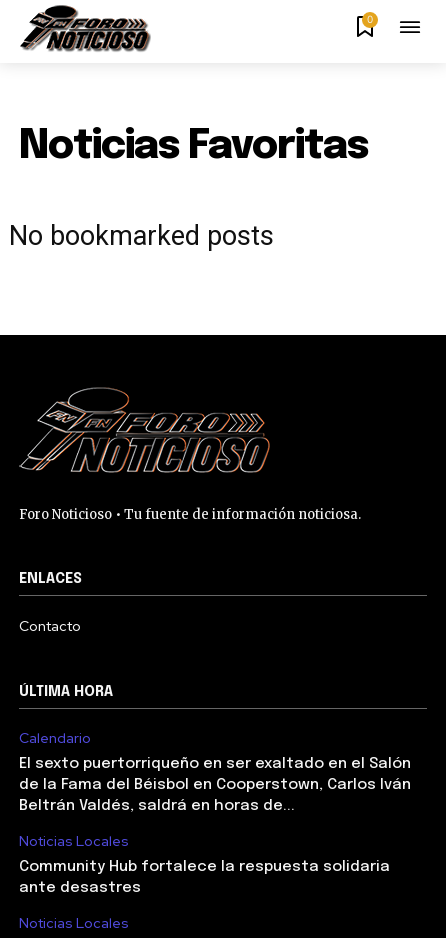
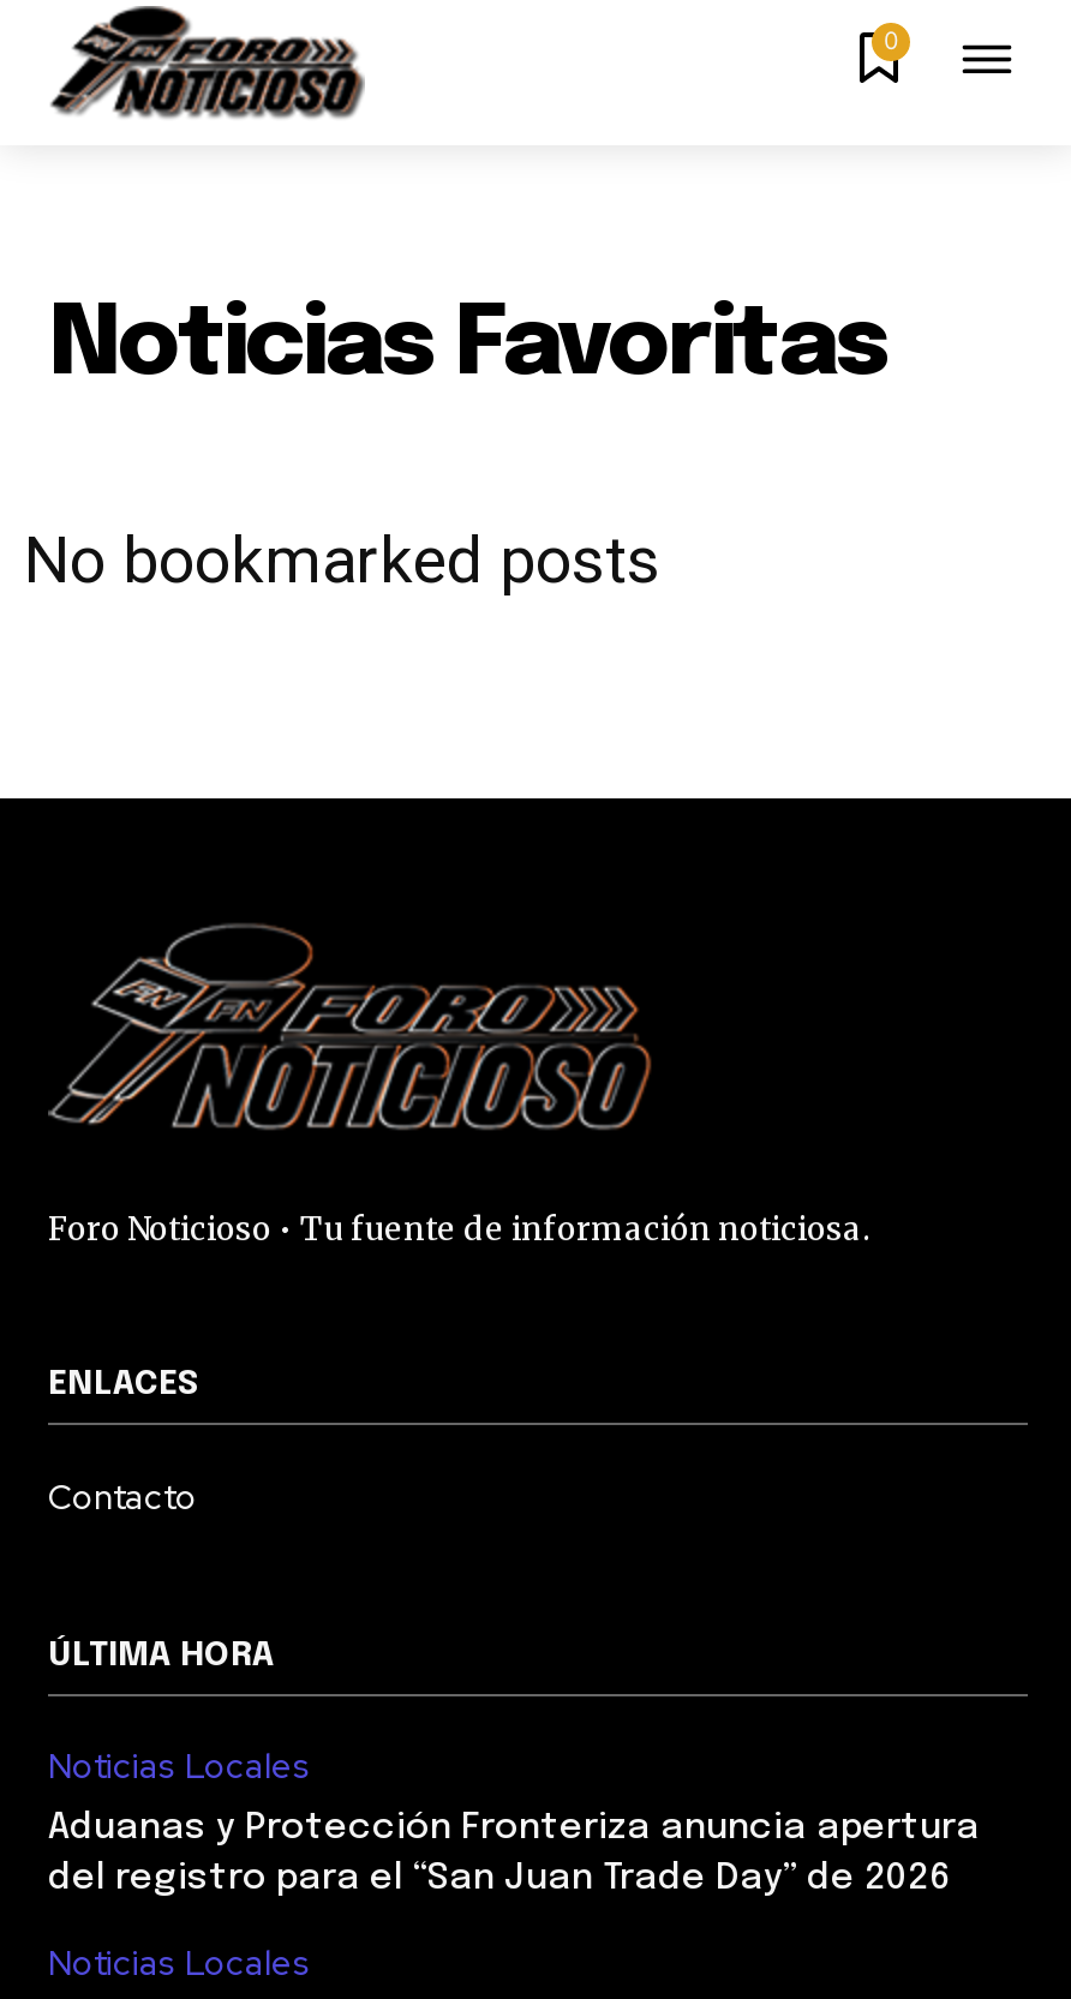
- Calendario
- El sexto puertorriqueño en ser exaltado en el Salón
- de la Fama del Béisbol en Cooperstown, Carlos Iván
- Beltrán Valdés, saldrá en horas de...

- Community Hub fortalece la respuesta solidaria
- ante desastres
+ Aduanas y Protección Fronteriza anuncia apertura
+ del registro para el “San Juan Trade Day” de 2026
